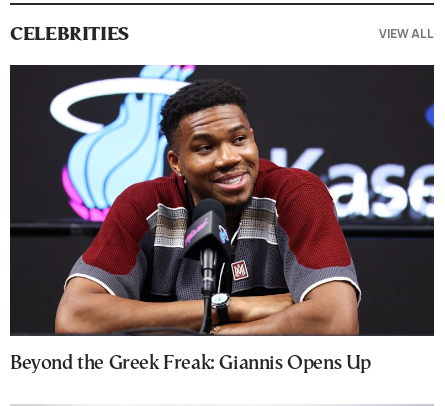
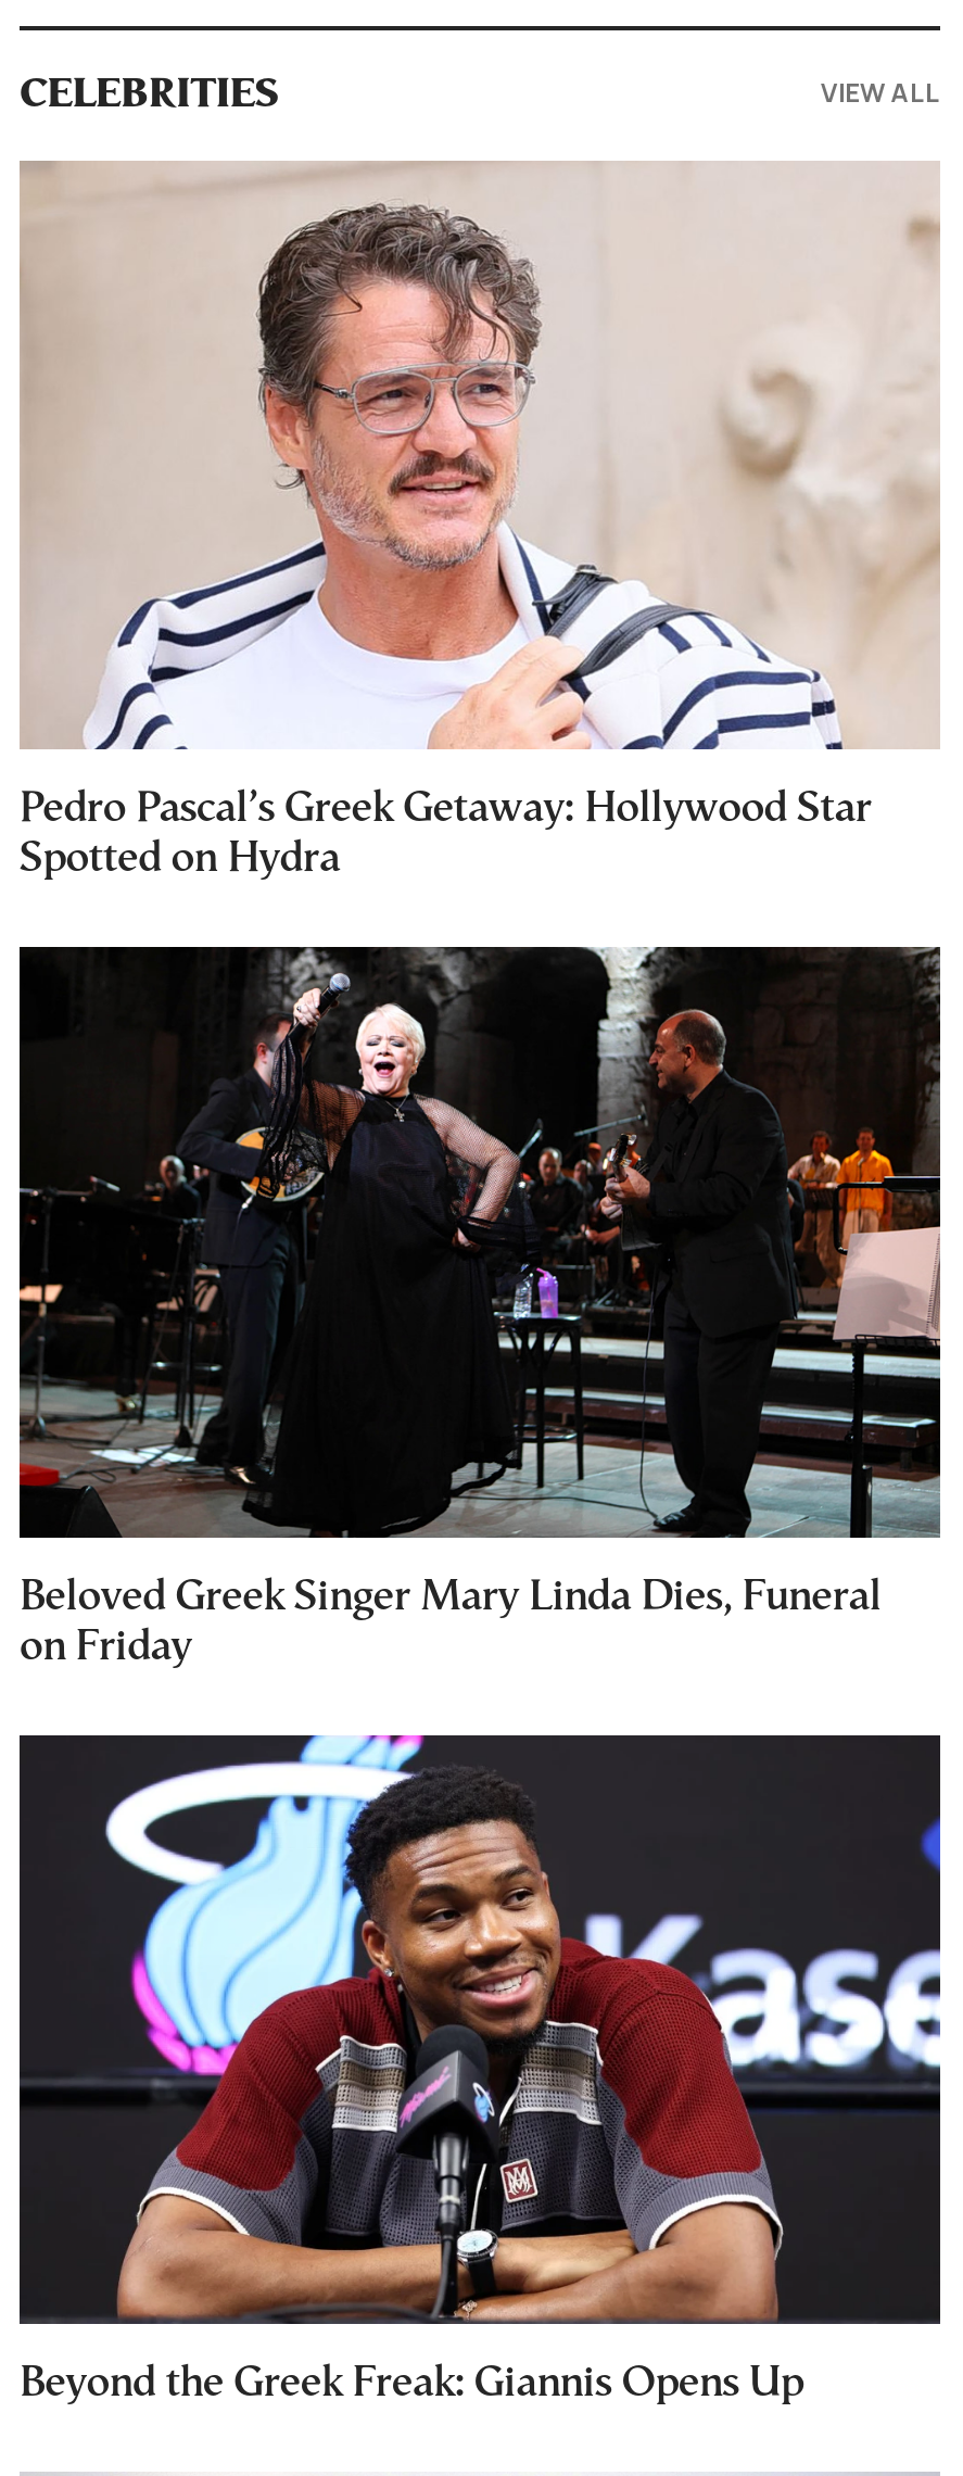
+ [image]
+ Beloved Greek Singer Mary Linda Dies, Funeral
+ on Friday

+ [image]
+ Pedro Pascal’s Greek Getaway: Hollywood Star
+ Spotted on Hydra
